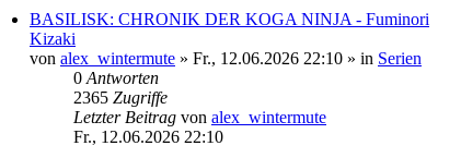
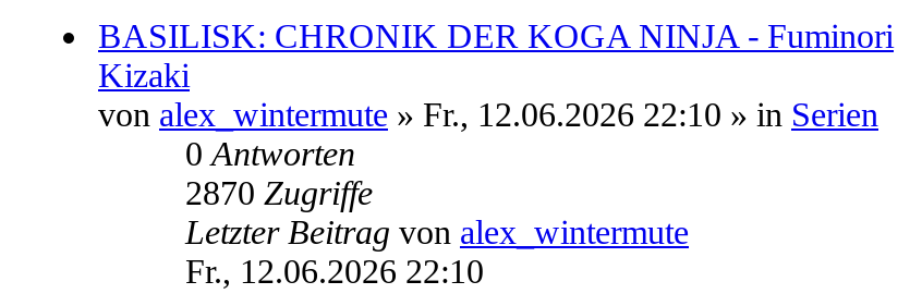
- 2365 Zugriffe
+ 2870 Zugriffe
